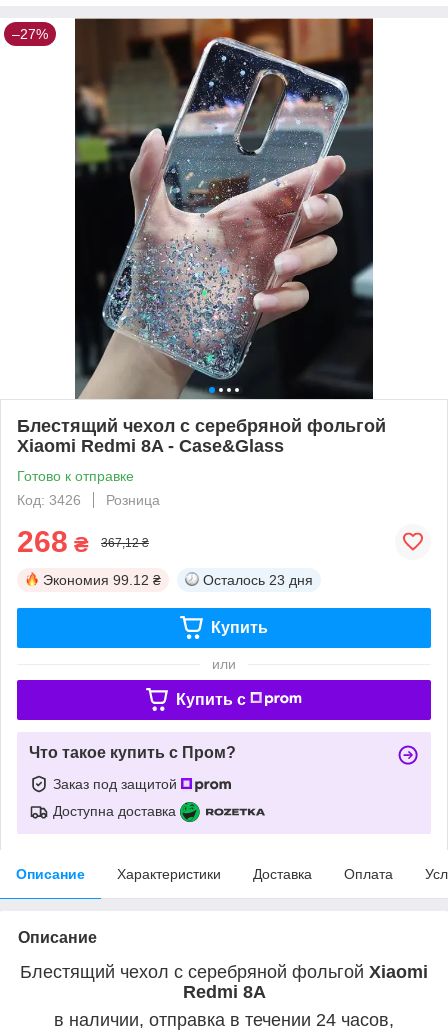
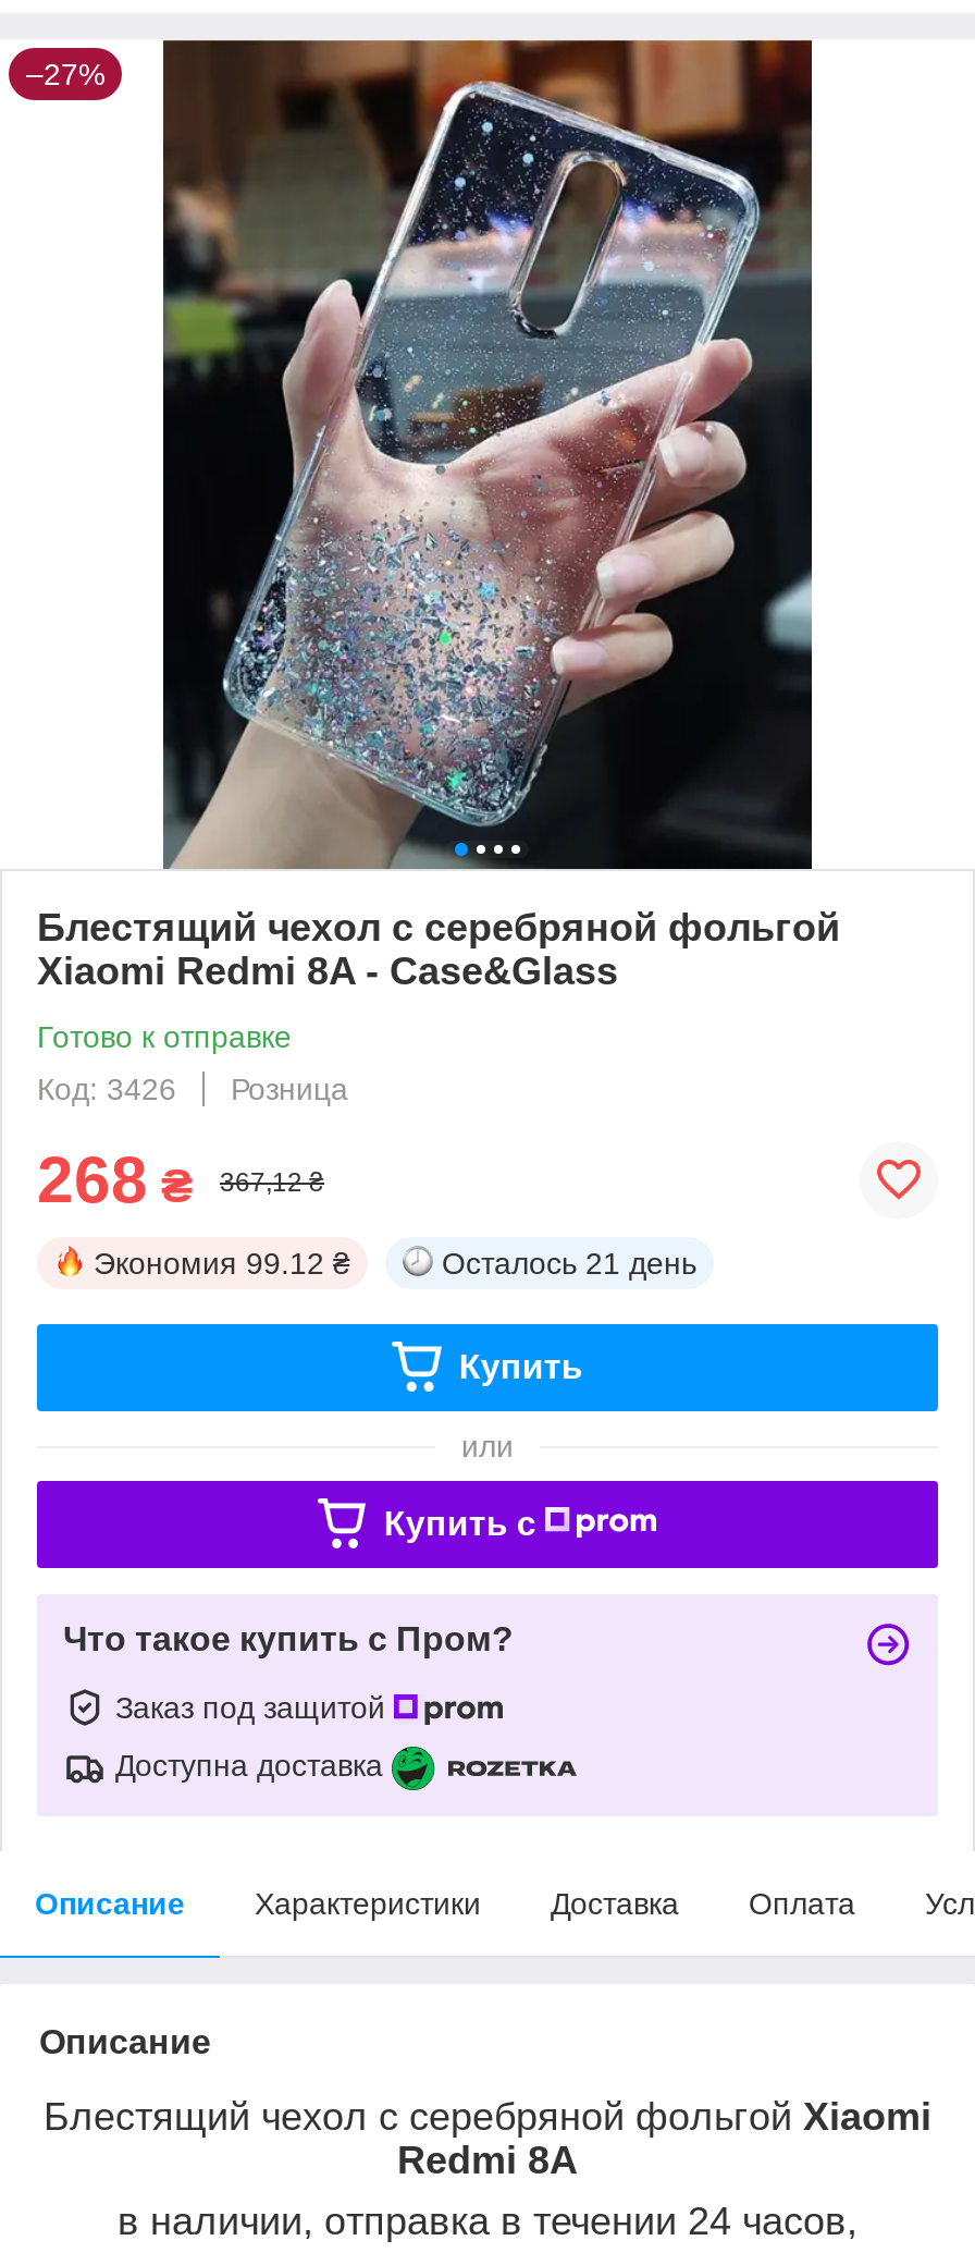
- Осталось 23 дня
+ Осталось 21 день
